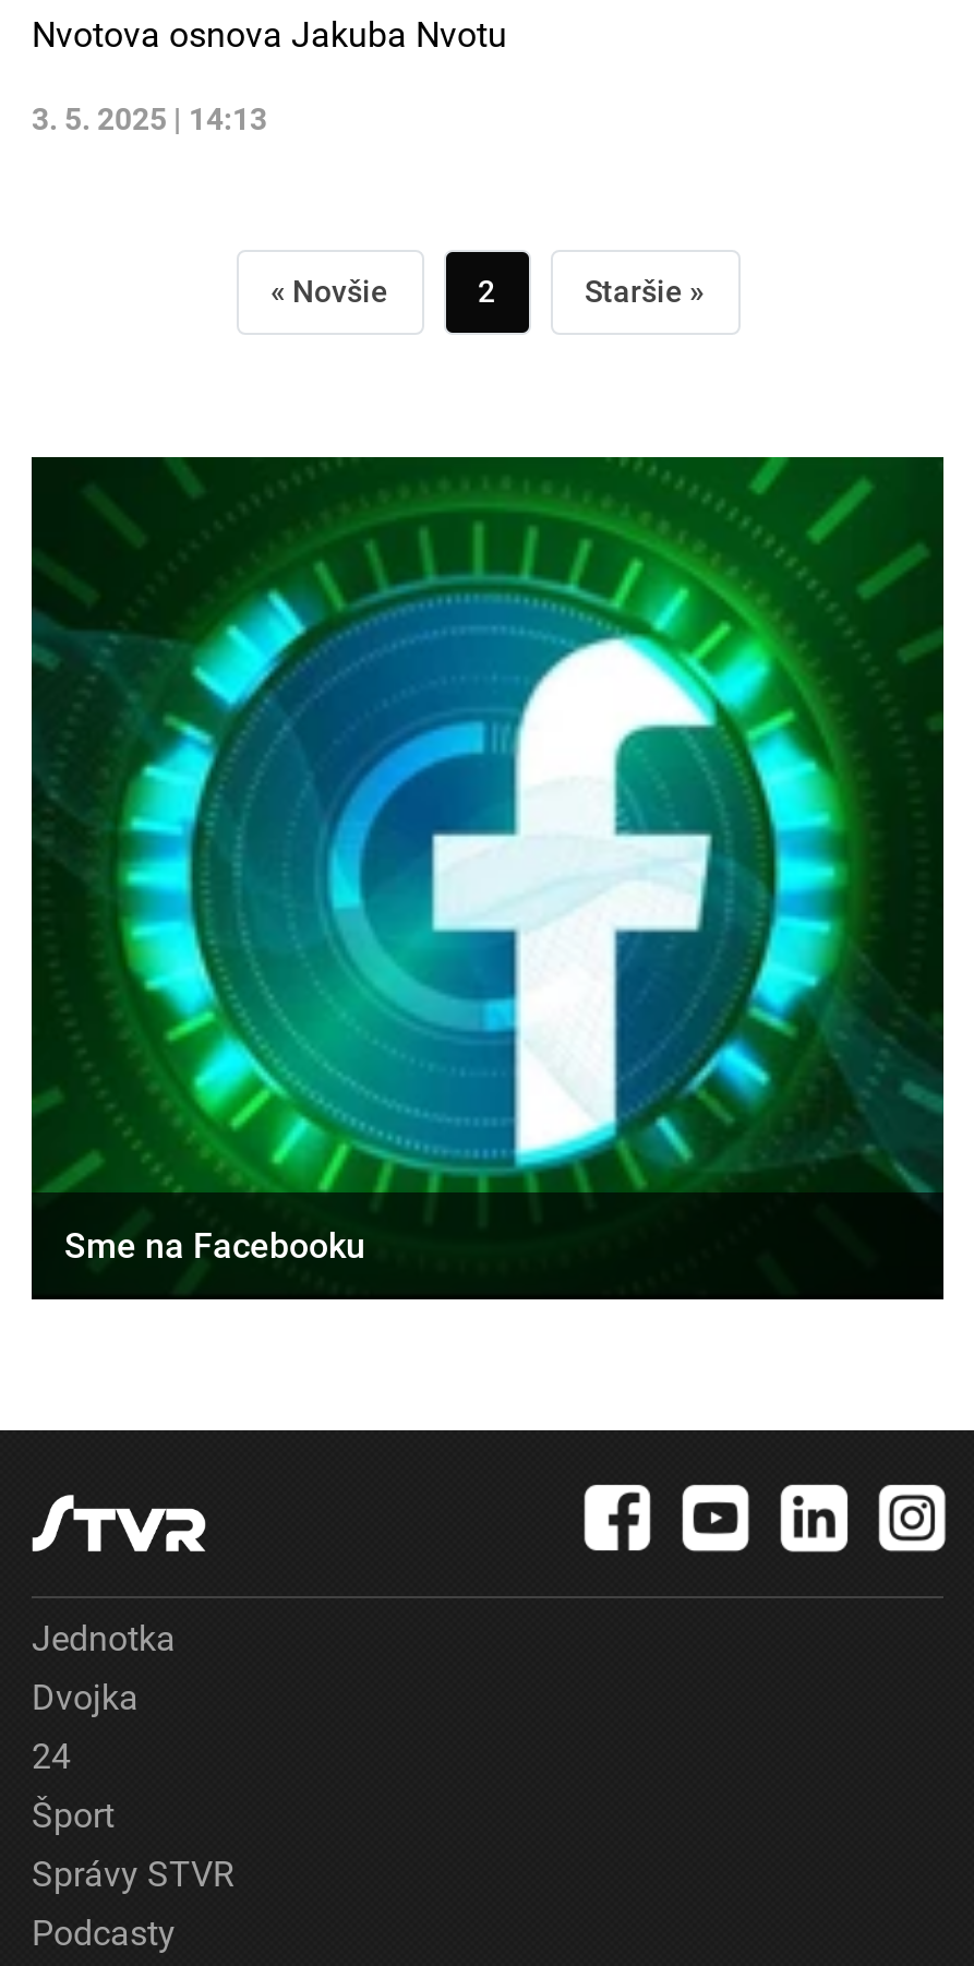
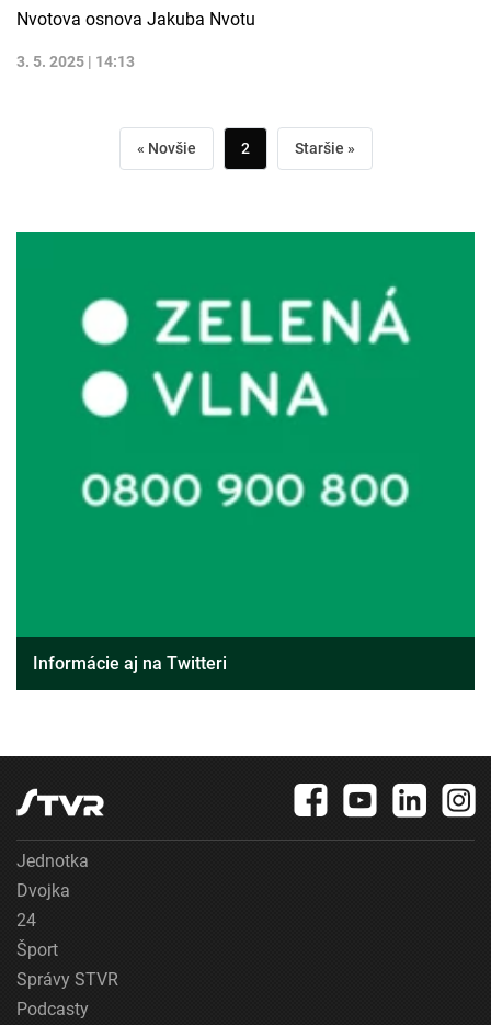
- [image]
- Sme na Facebooku
+ [image]
+ Informácie aj na Twitteri
